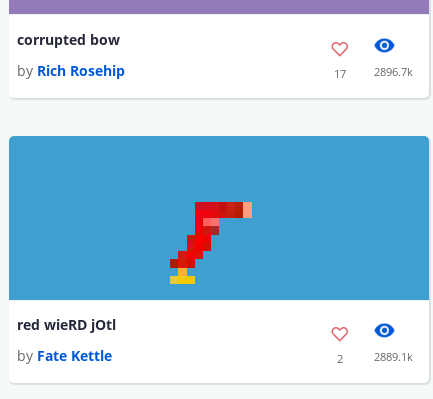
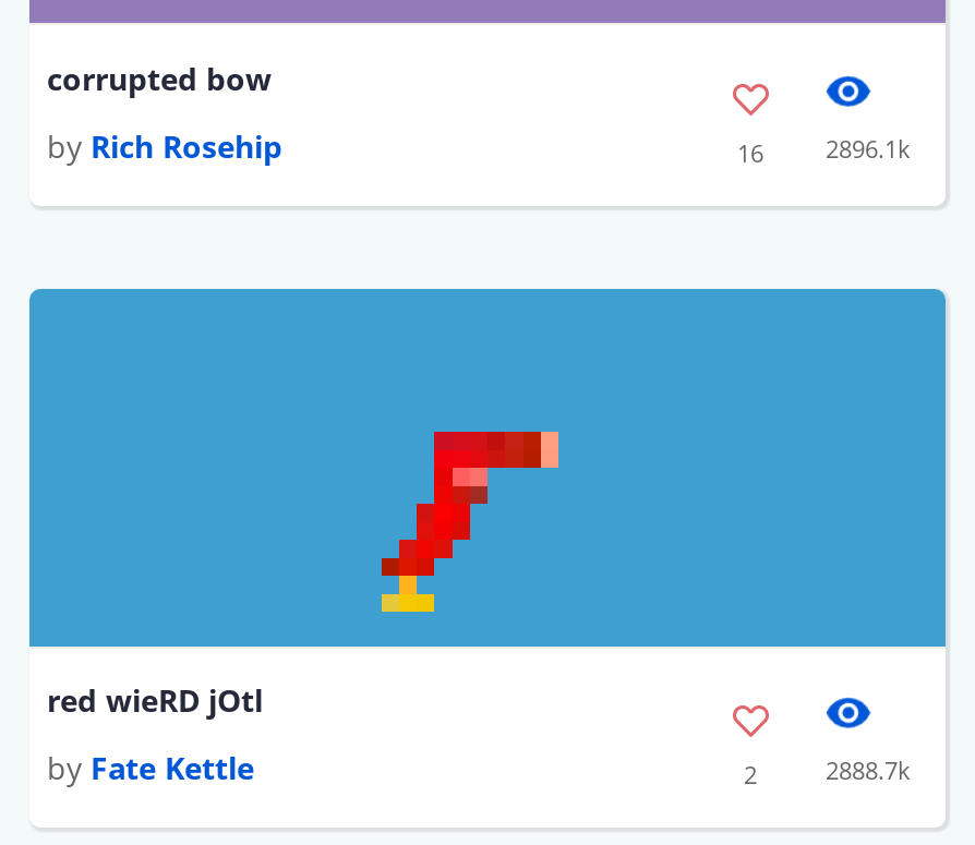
- 17
- 2896.7k
+ 16
+ 2896.1k

- 2889.1k
+ 2888.7k
